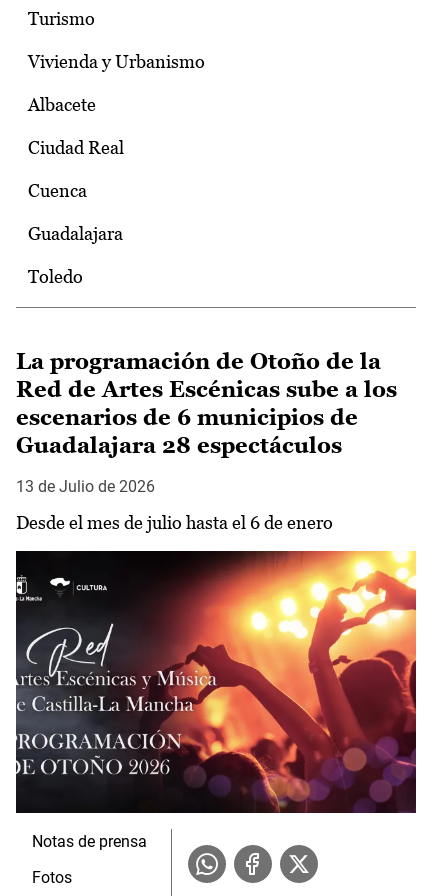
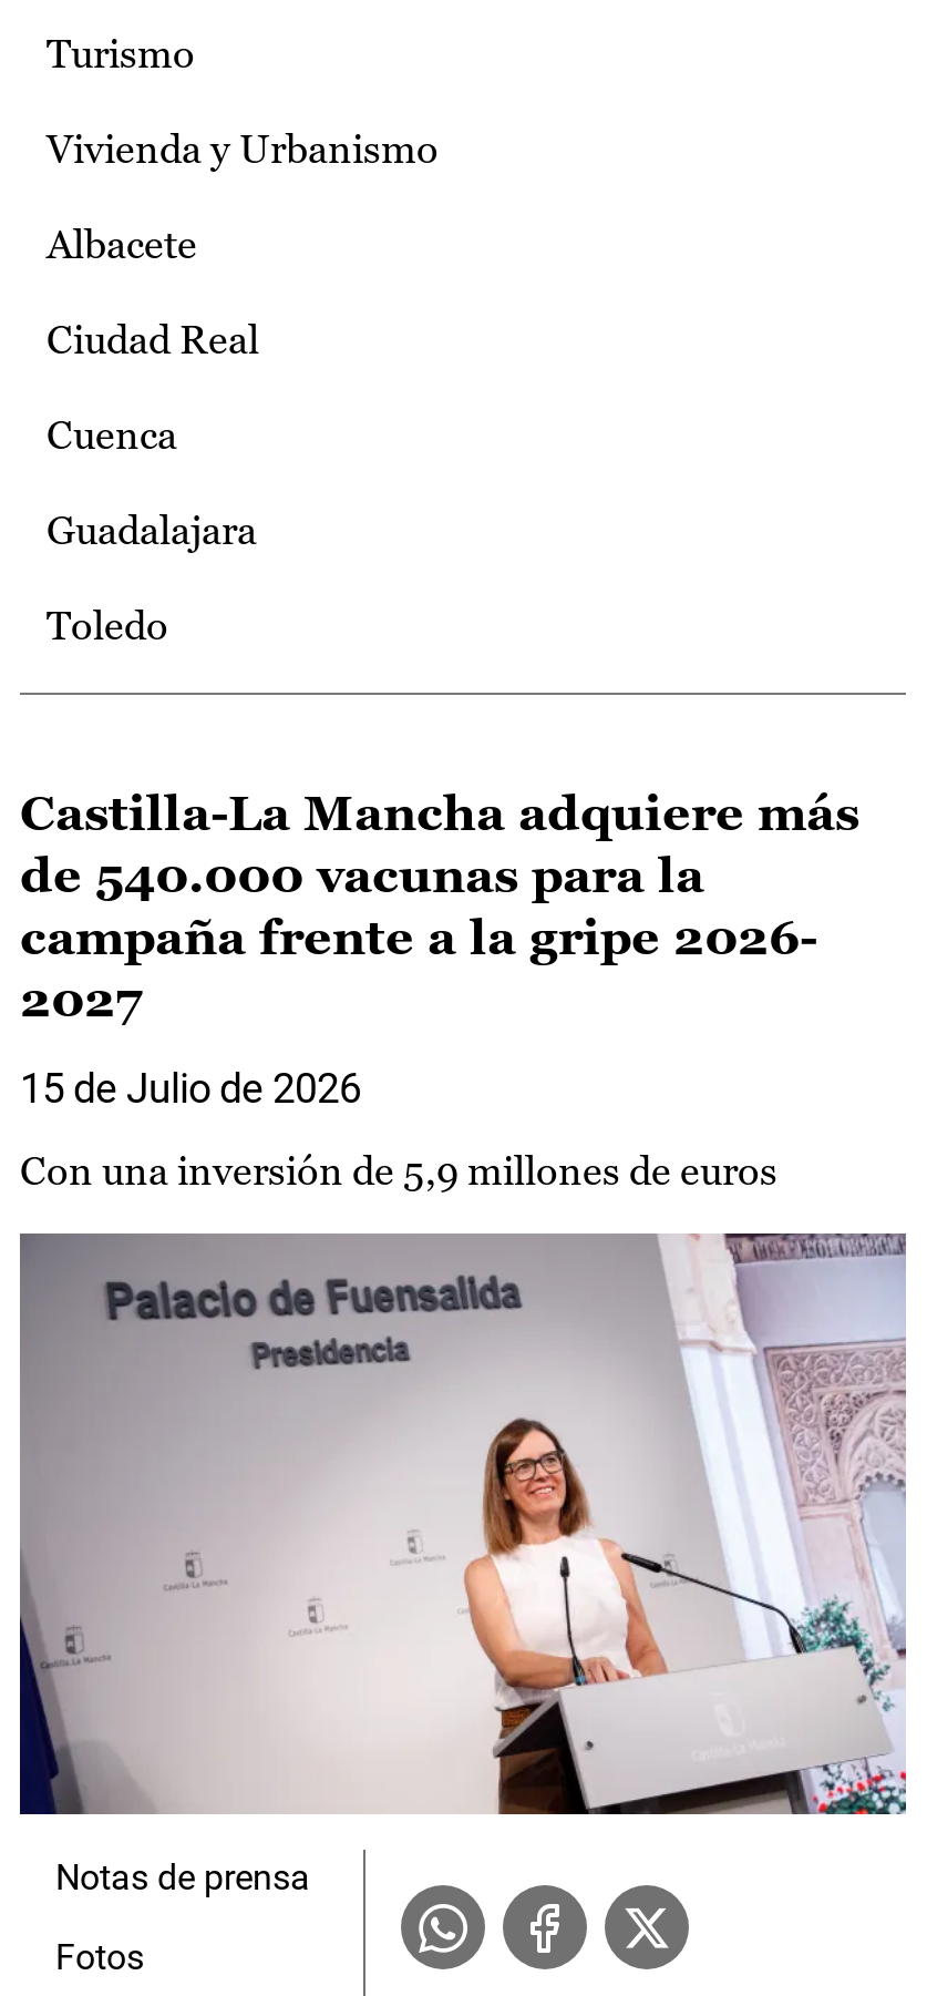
- La programación de Otoño de la
- Red de Artes Escénicas sube a los
- escenarios de 6 municipios de
- Guadalajara 28 espectáculos
+ Castilla-La Mancha adquiere más
+ de 540.000 vacunas para la
+ campaña frente a la gripe 2026-
+ 2027

- 13 de Julio de 2026
+ 15 de Julio de 2026

- Desde el mes de julio hasta el 6 de enero
+ Con una inversión de 5,9 millones de euros

- [image]
+ [image]
